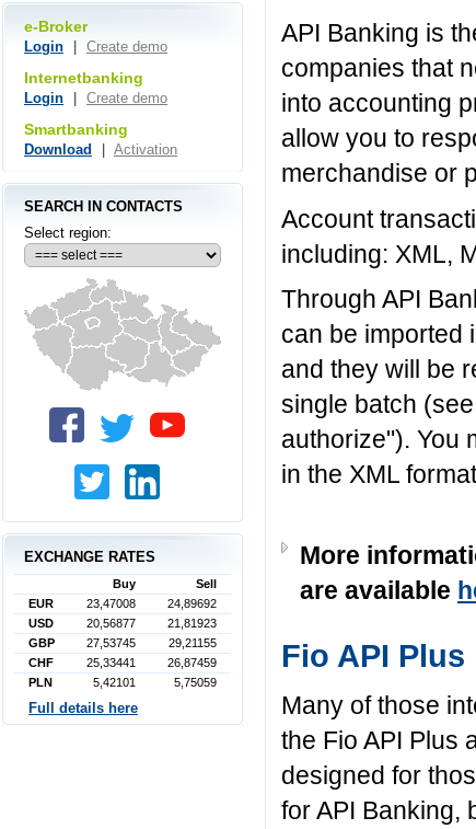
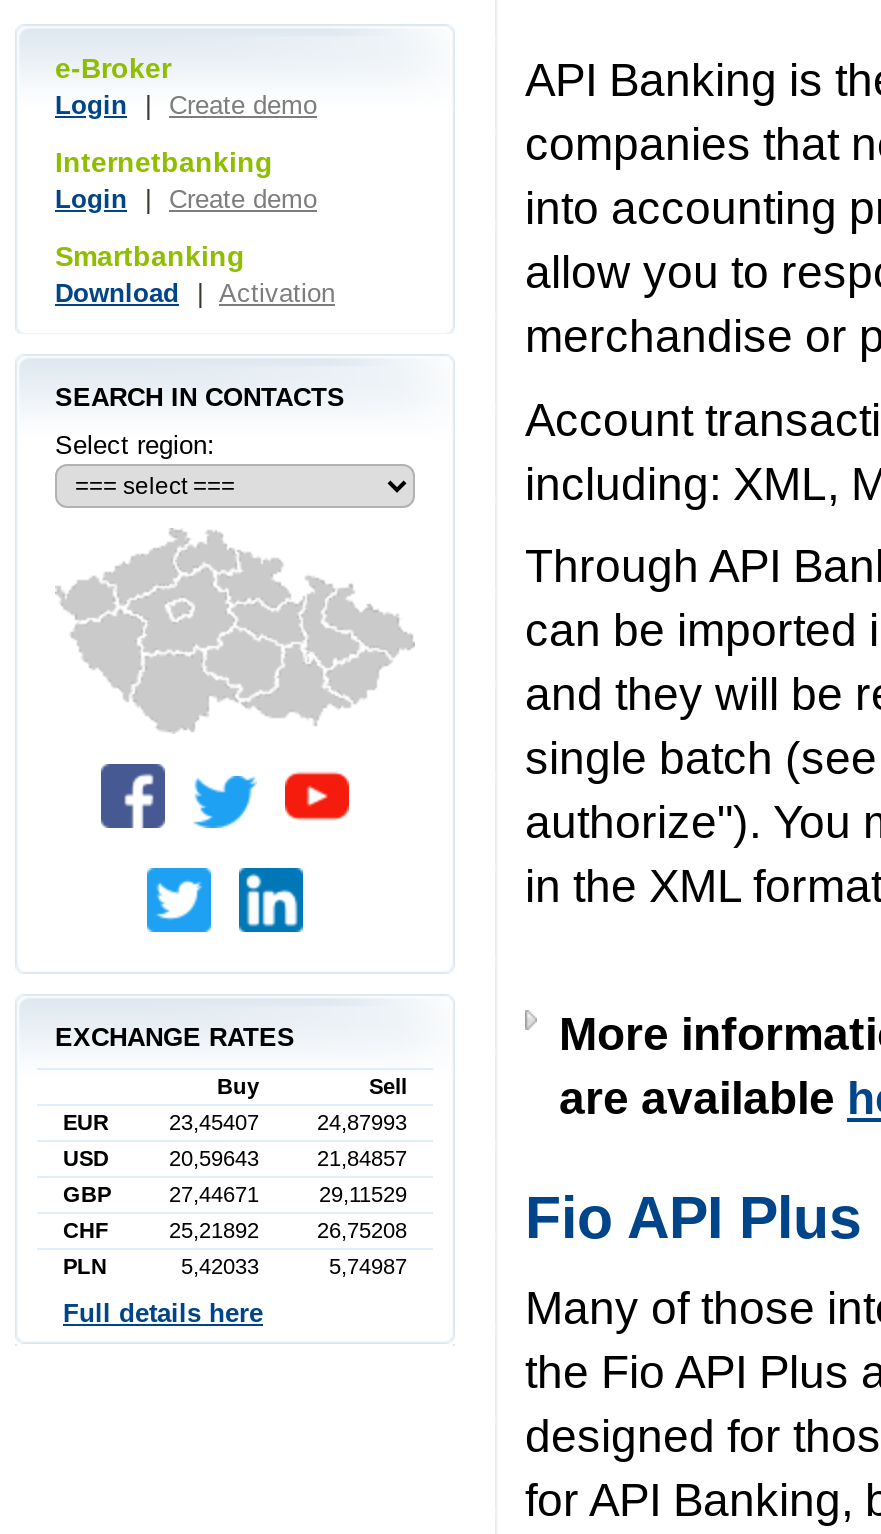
- 23,47008
+ 23,45407

- 24,89692
+ 24,87993

- 20,56877
+ 20,59643

- 21,81923
+ 21,84857

- 27,53745
+ 27,44671

- 29,21155
+ 29,11529

- 25,33441
+ 25,21892

- 26,87459
+ 26,75208

- 5,42101
+ 5,42033

- 5,75059
+ 5,74987
